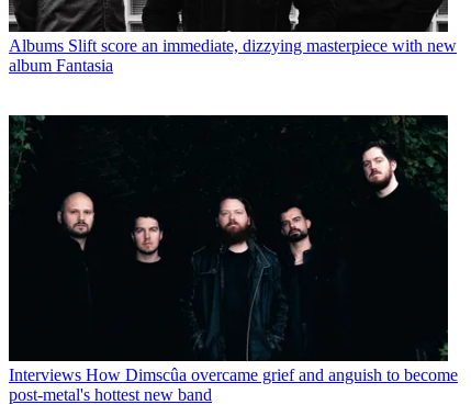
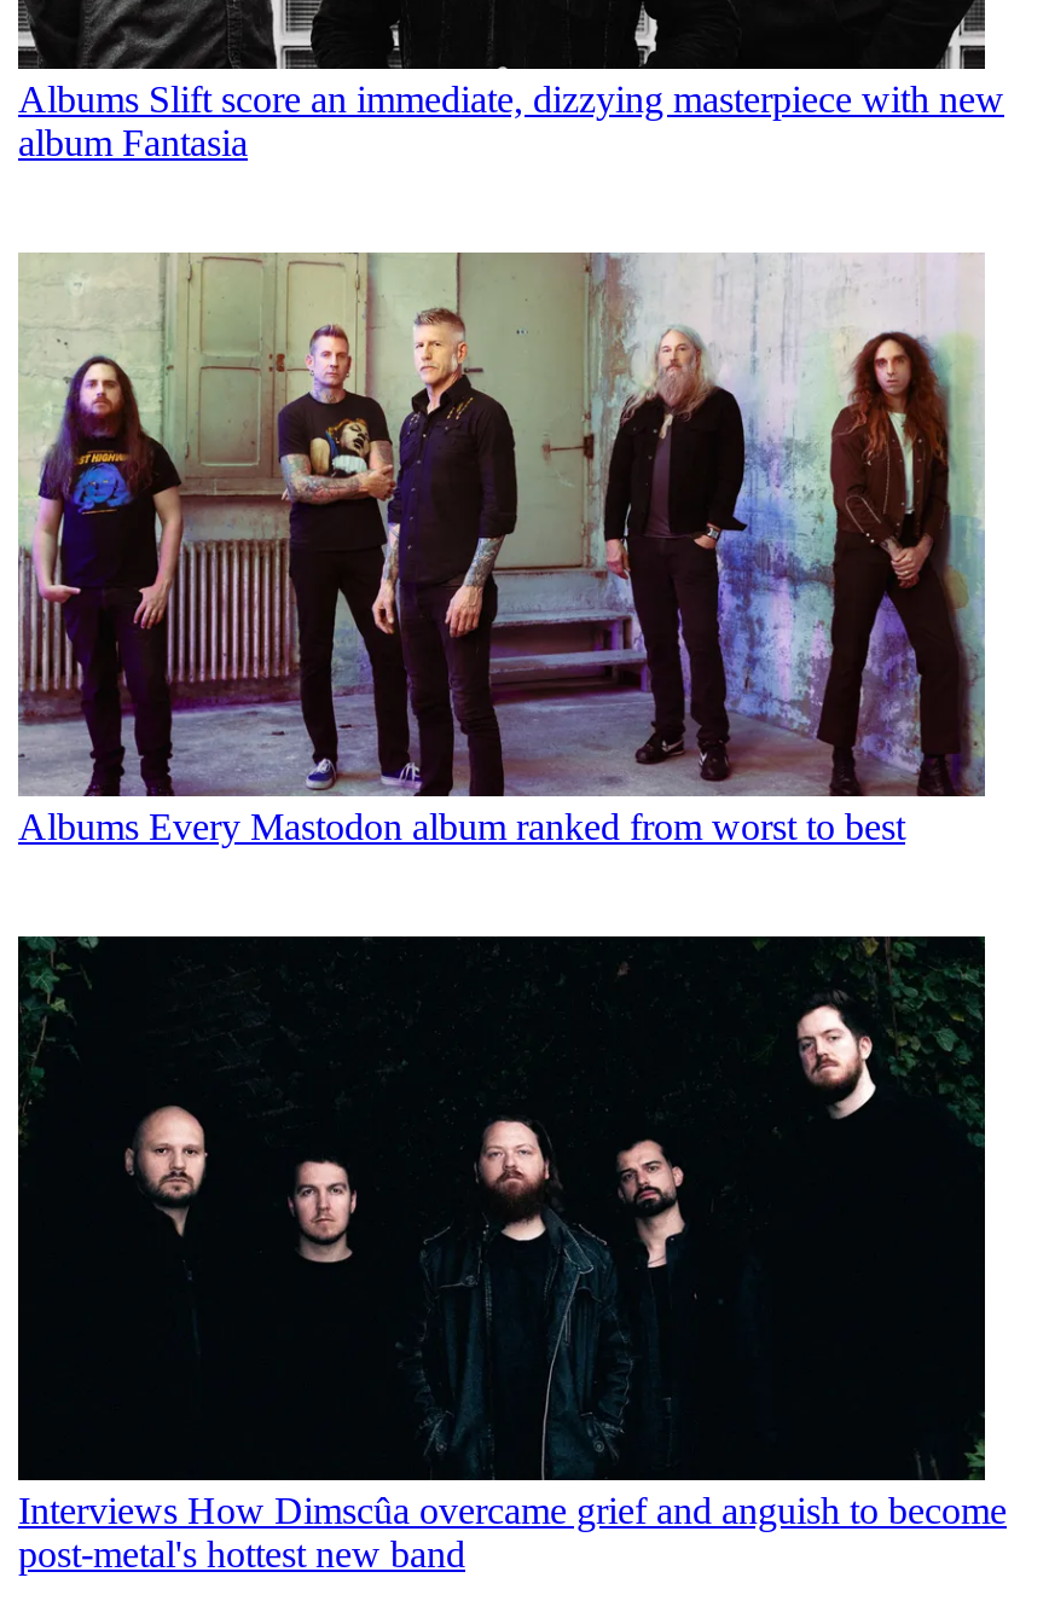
+ [image]
+ Albums Every Mastodon album ranked from worst to best
